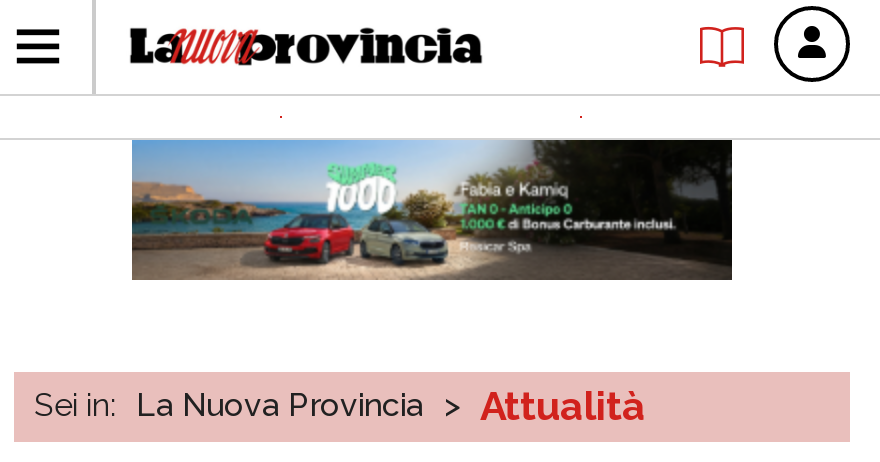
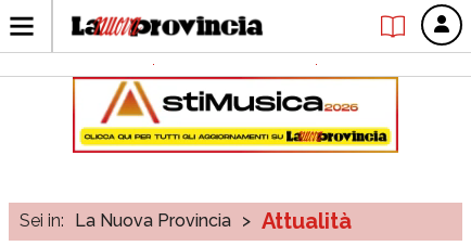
- [image]
+ [image]
